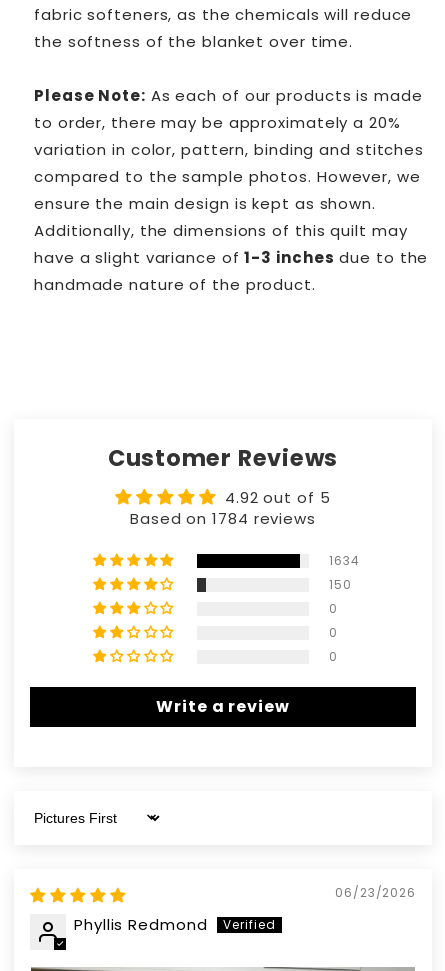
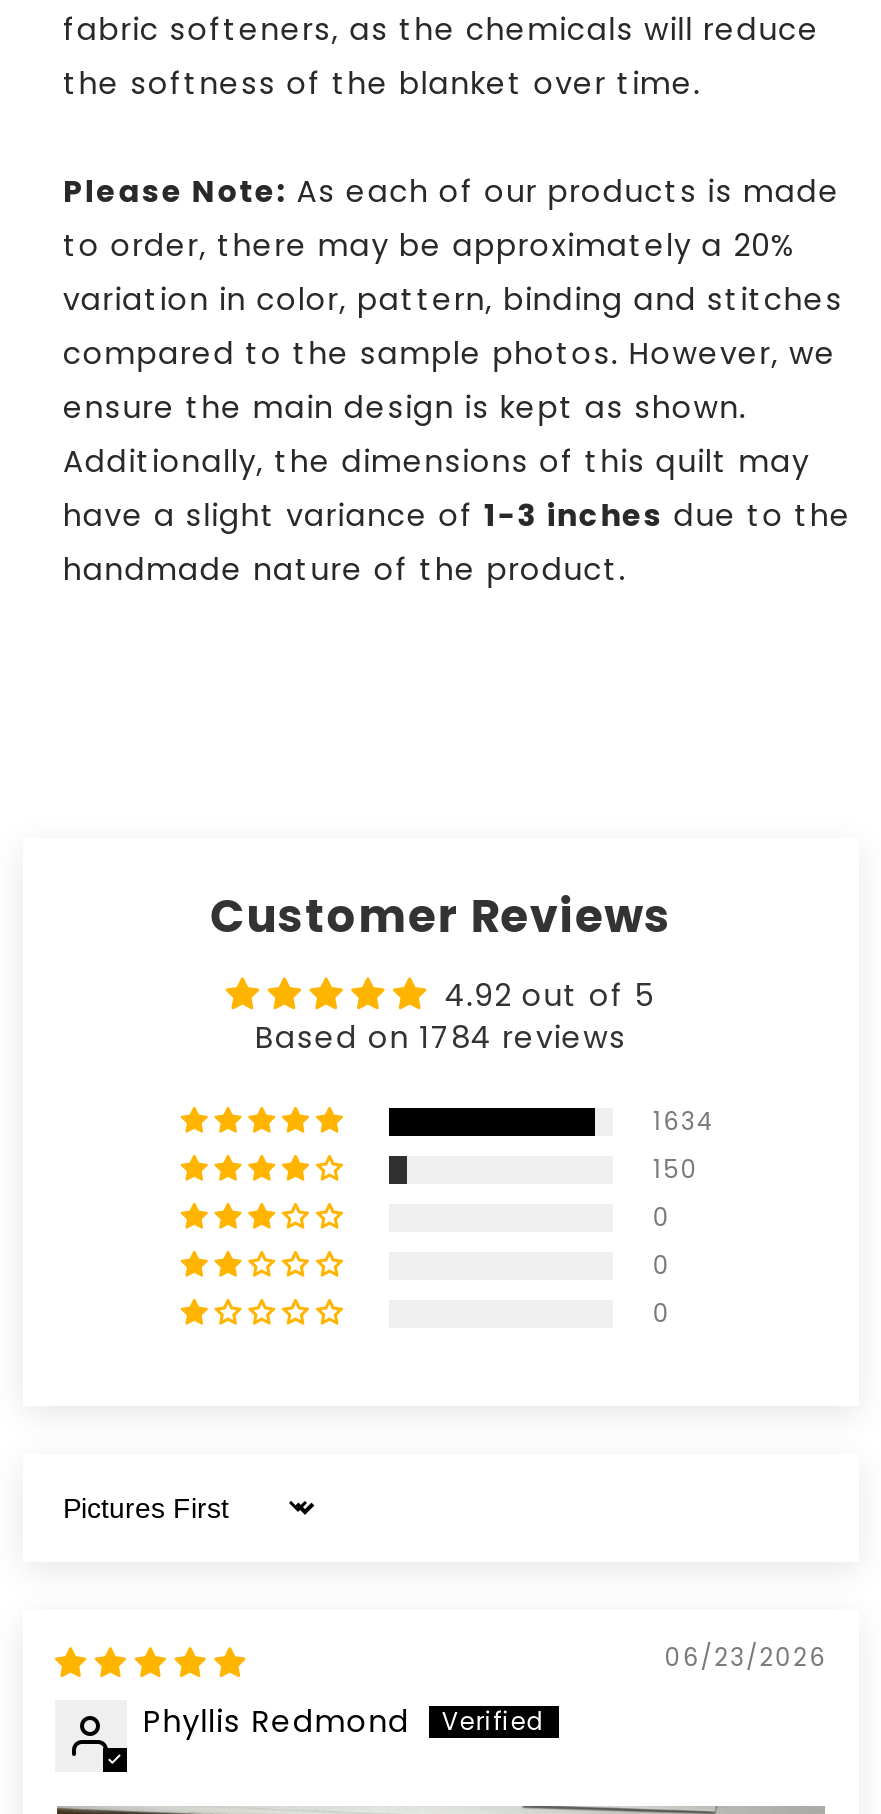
- Write a review
